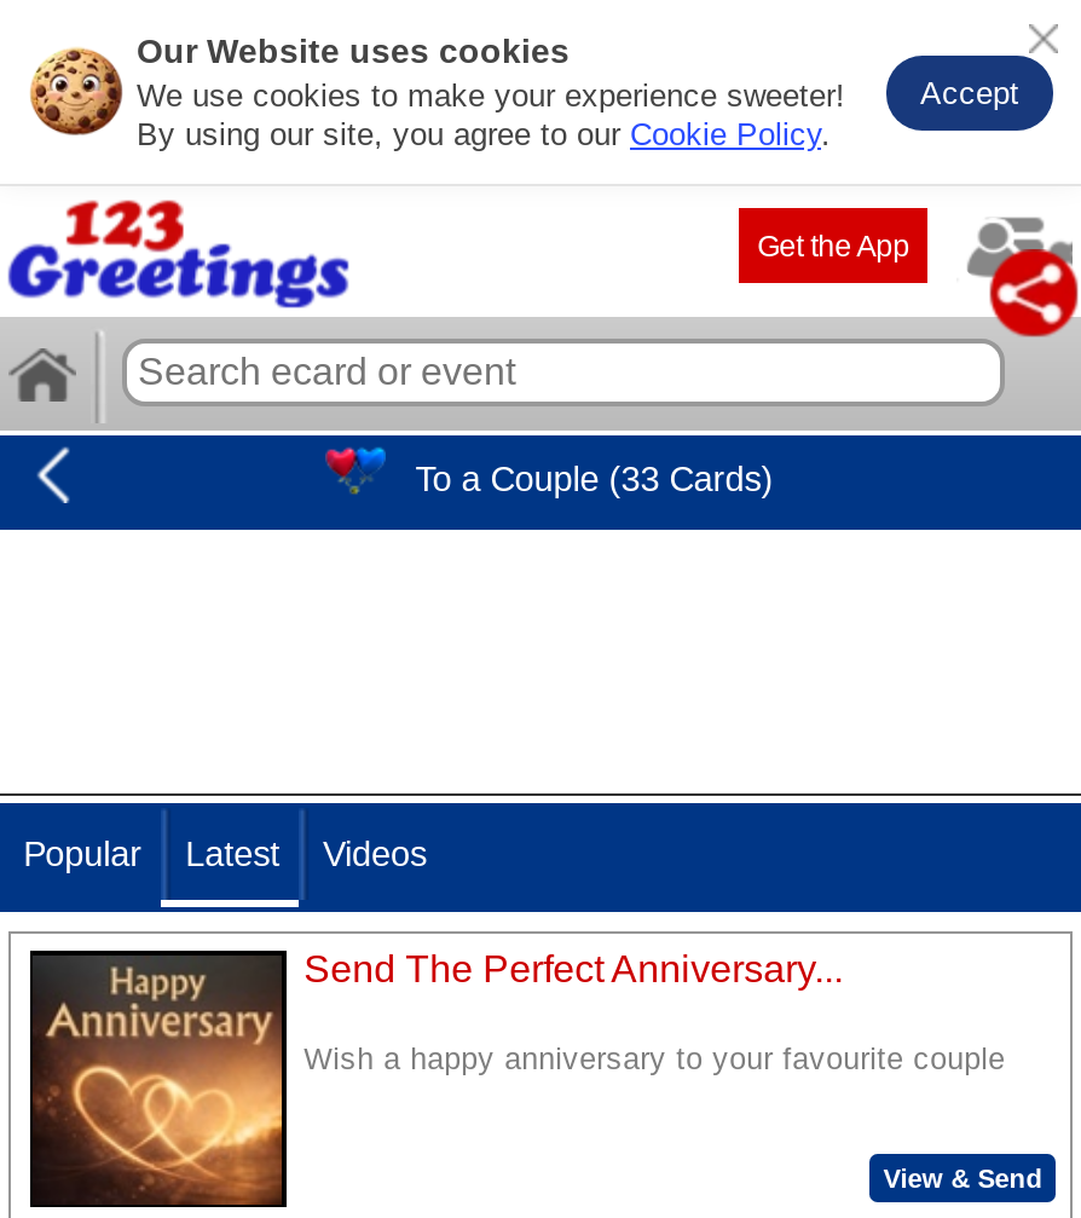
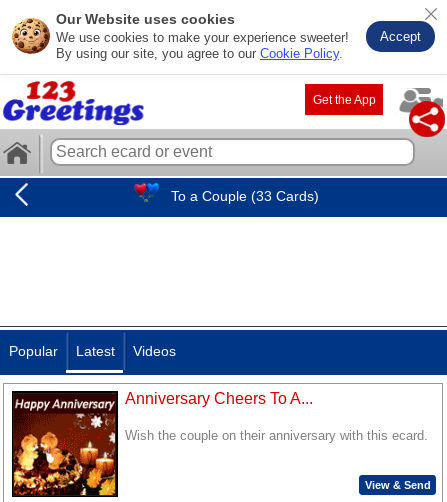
- [image]
- Send The Perfect Anniversary...
+ [image]
+ Anniversary Cheers To A...

- Wish a happy anniversary to your favourite couple
+ Wish the couple on their anniversary with this ecard.
